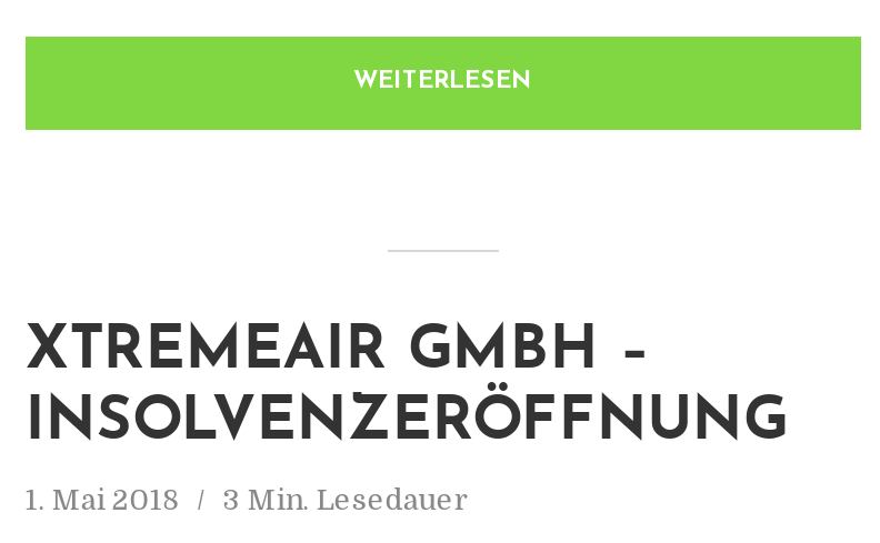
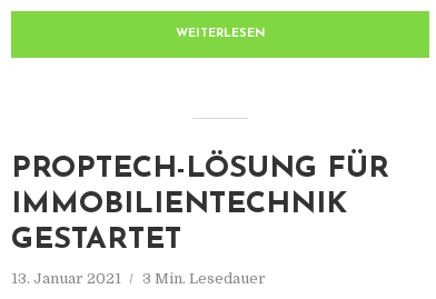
- XTREMEAIR GMBH –
- INSOLVENZERÖFFNUNG
+ PROPTECH-LÖSUNG FÜR
+ IMMOBILIENTECHNIK
+ GESTARTET

- 1. Mai 2018 3 Min. Lesedauer
+ 13. Januar 2021 3 Min. Lesedauer
